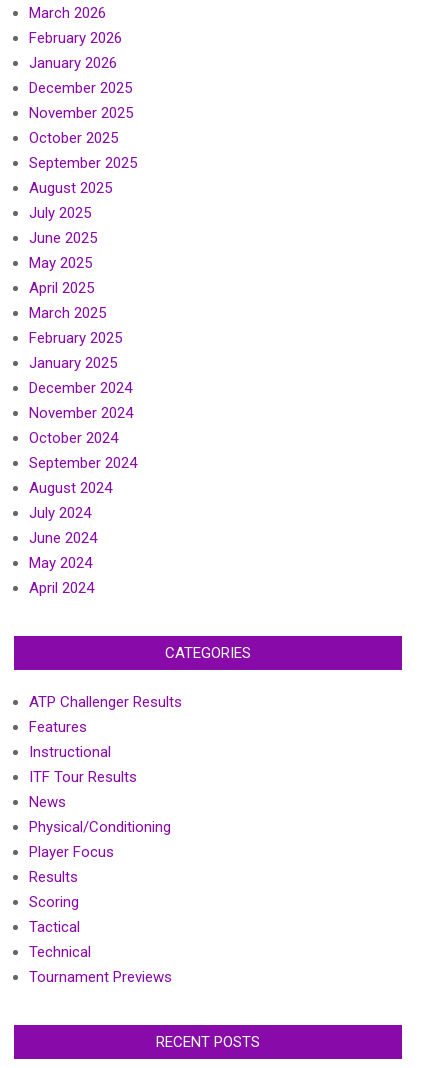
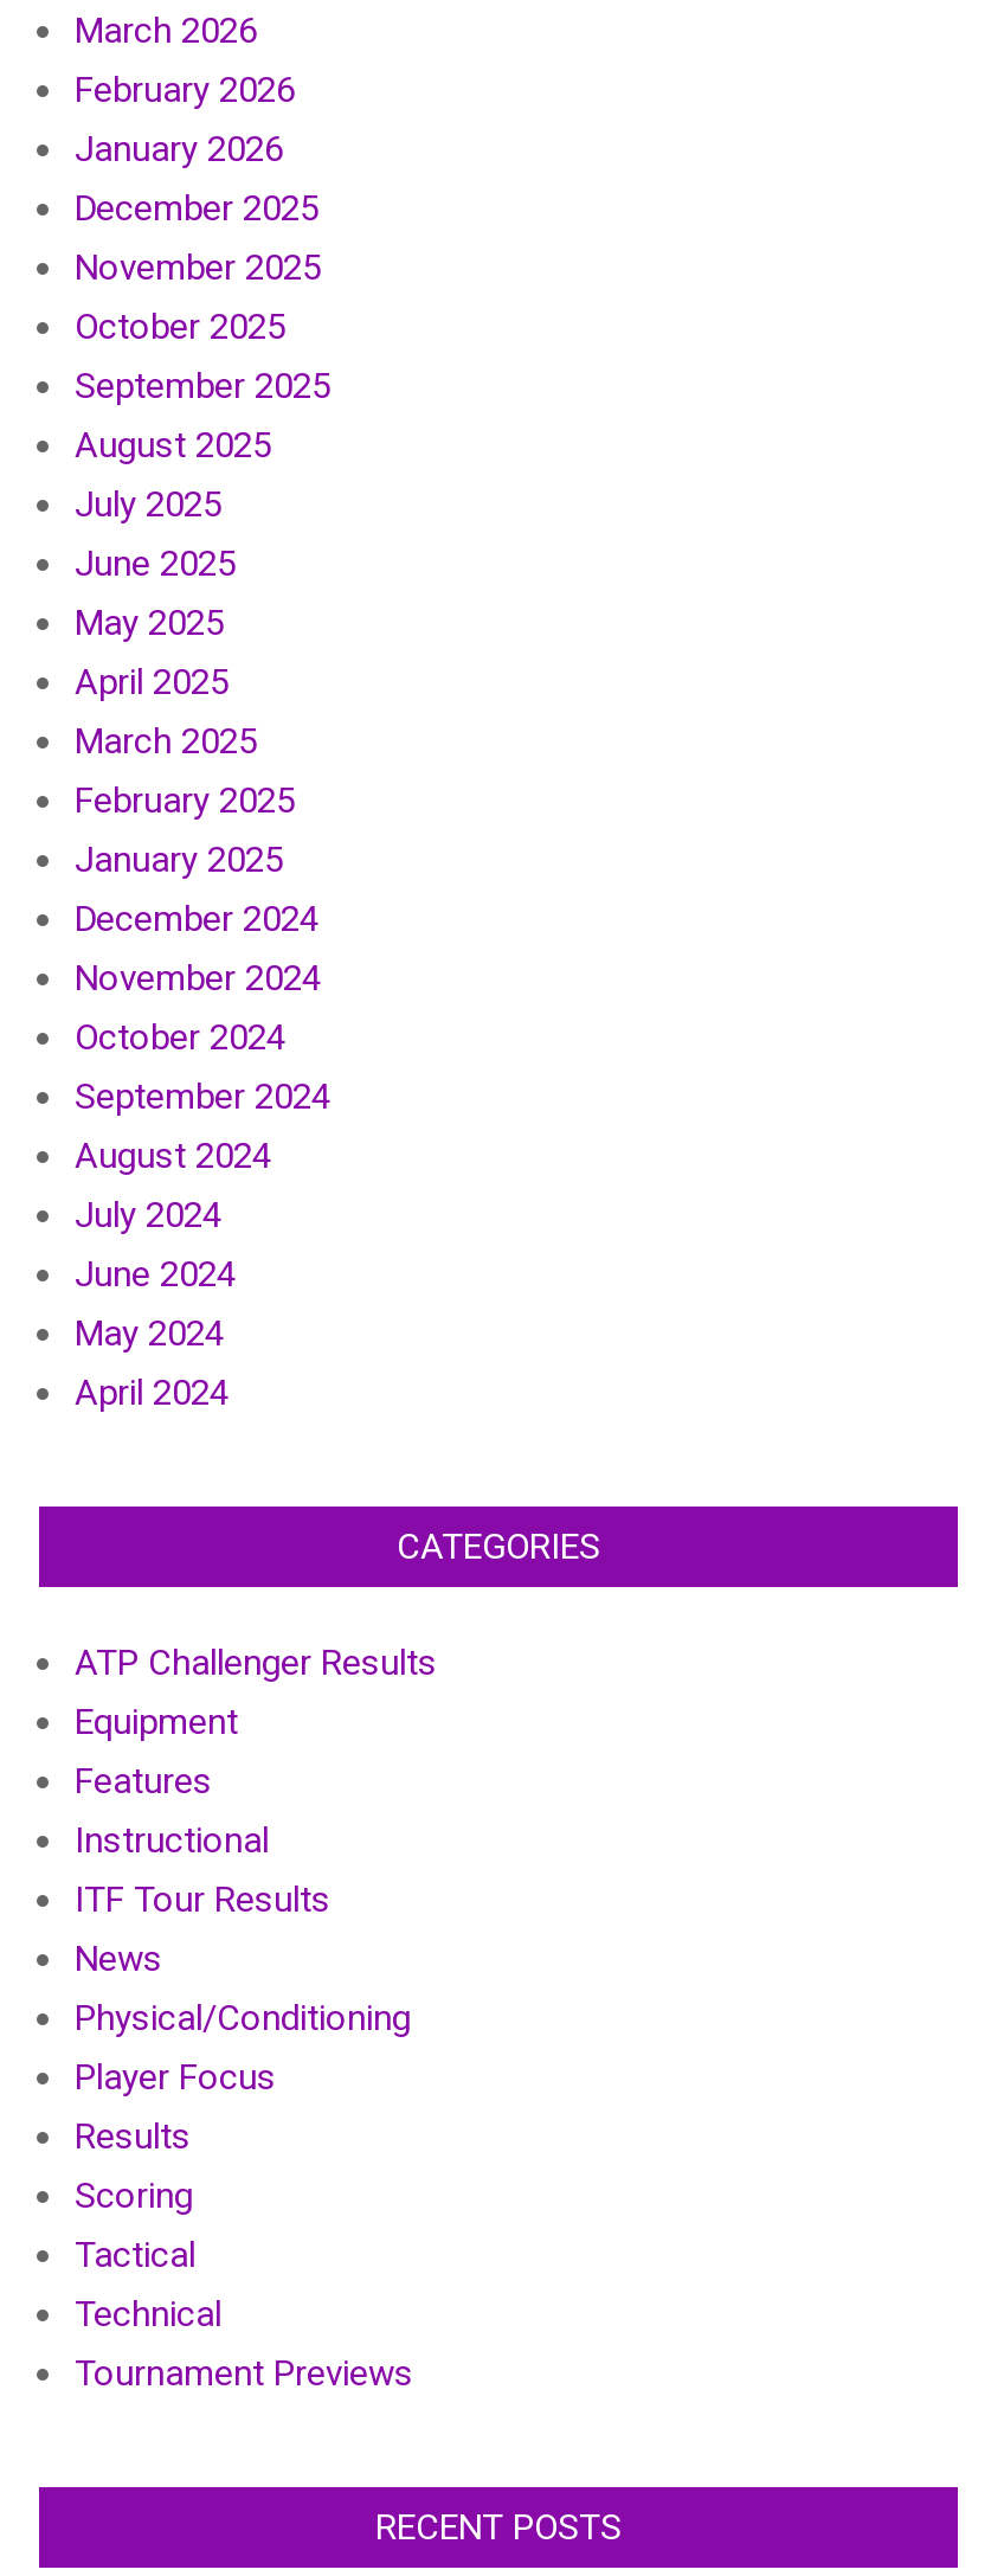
+ Equipment
